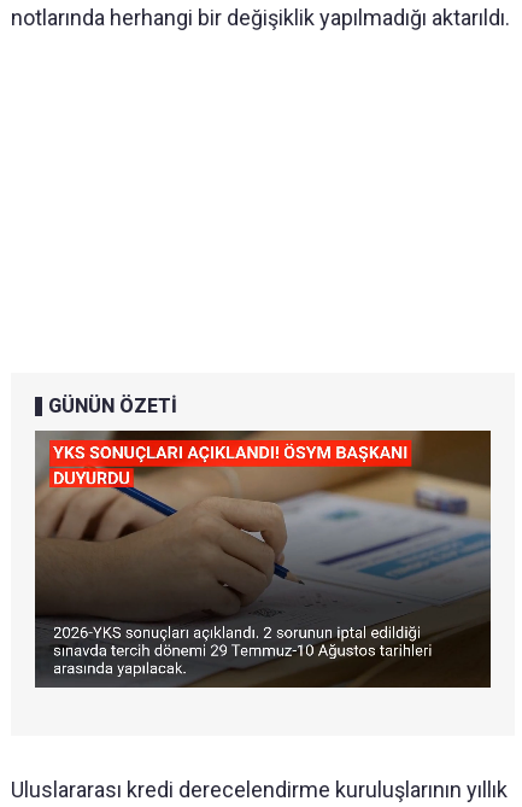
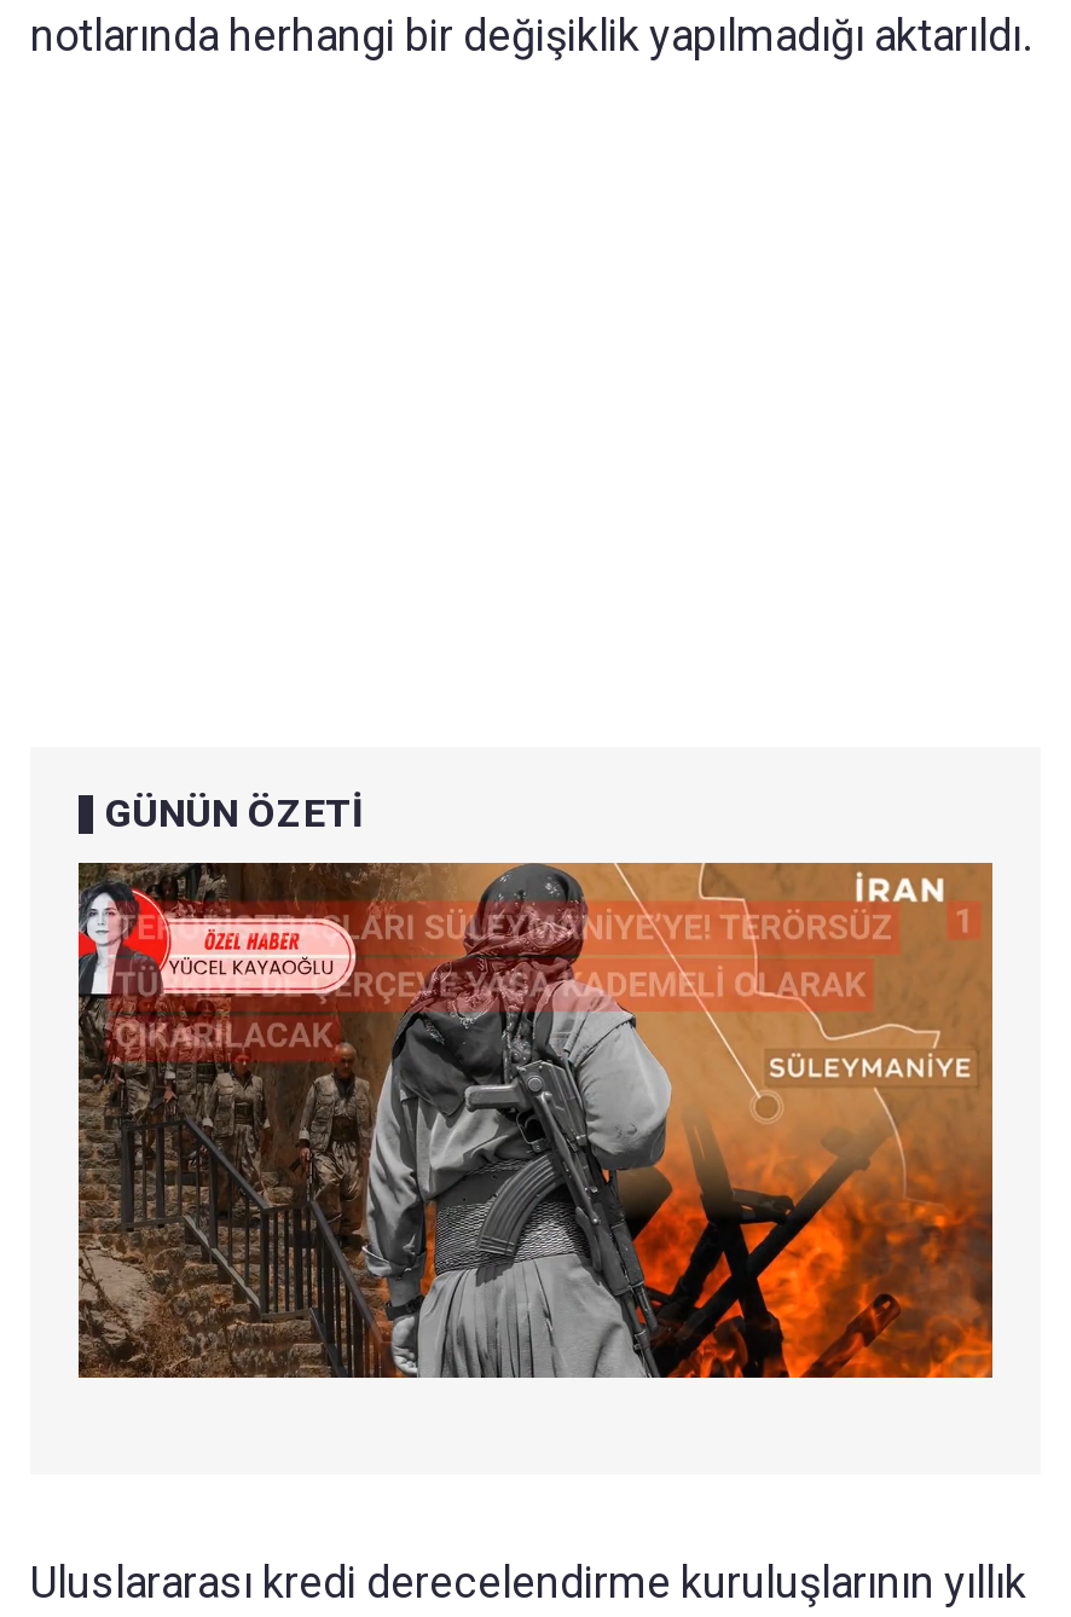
- [image]
+ [image]
